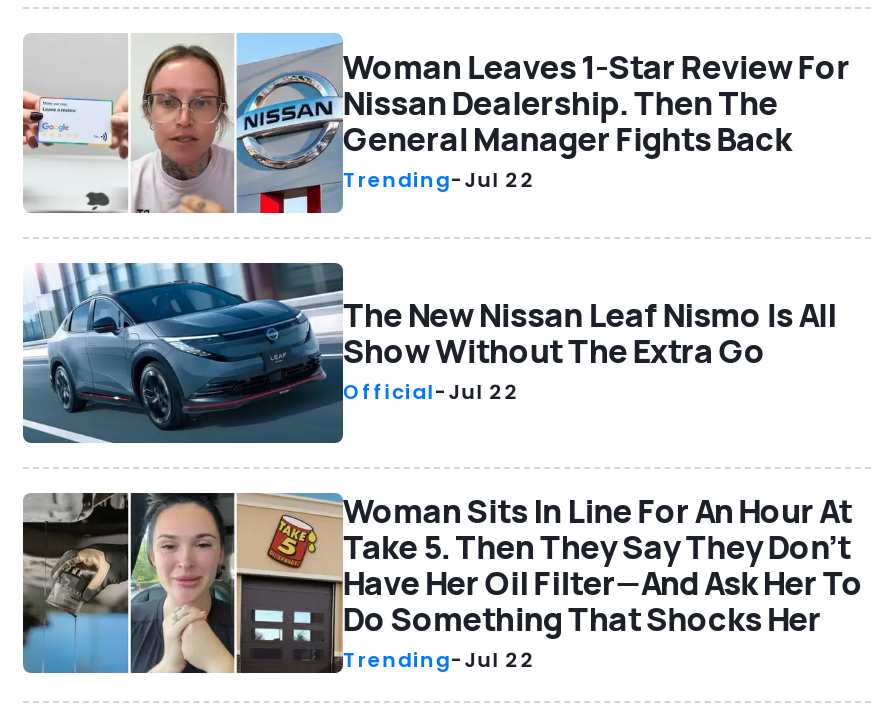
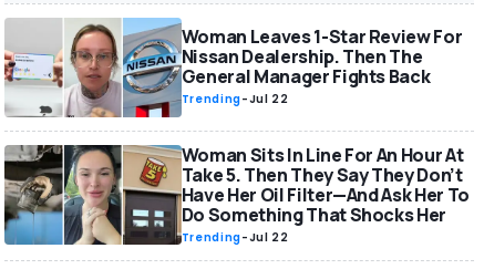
- [image]
- The New Nissan Leaf Nismo Is All
- Show Without The Extra Go
- Official-Jul 22
